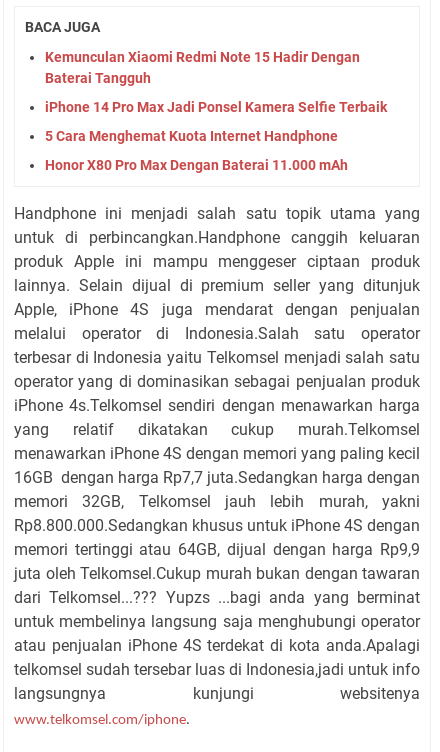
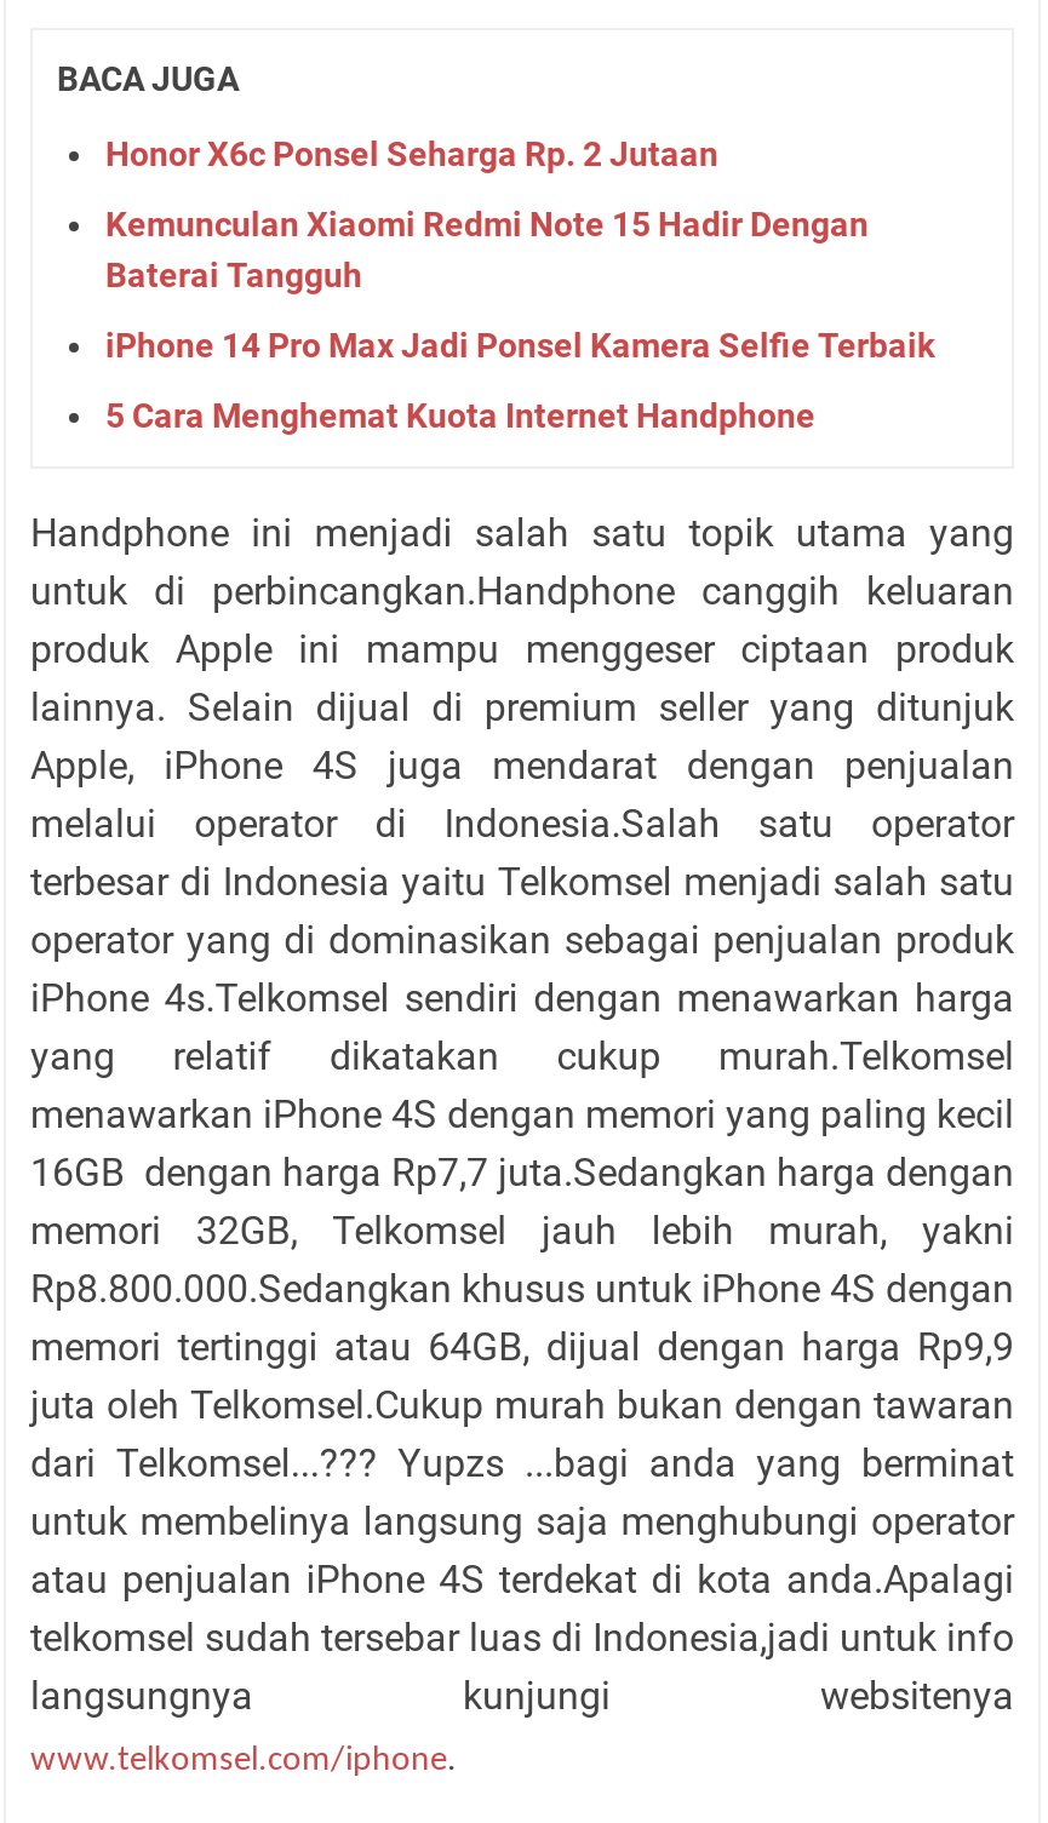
+ Honor X6c Ponsel Seharga Rp. 2 Jutaan

moved down: Kemunculan Xiaomi Redmi Note 15 Hadir Dengan | Baterai Tangguh | iPhone 14 Pro Max Jadi Ponsel Kamera Selfie Terbaik | 5 Cara Menghemat Kuota Internet Handphone

- Honor X80 Pro Max Dengan Baterai 11.000 mAh
